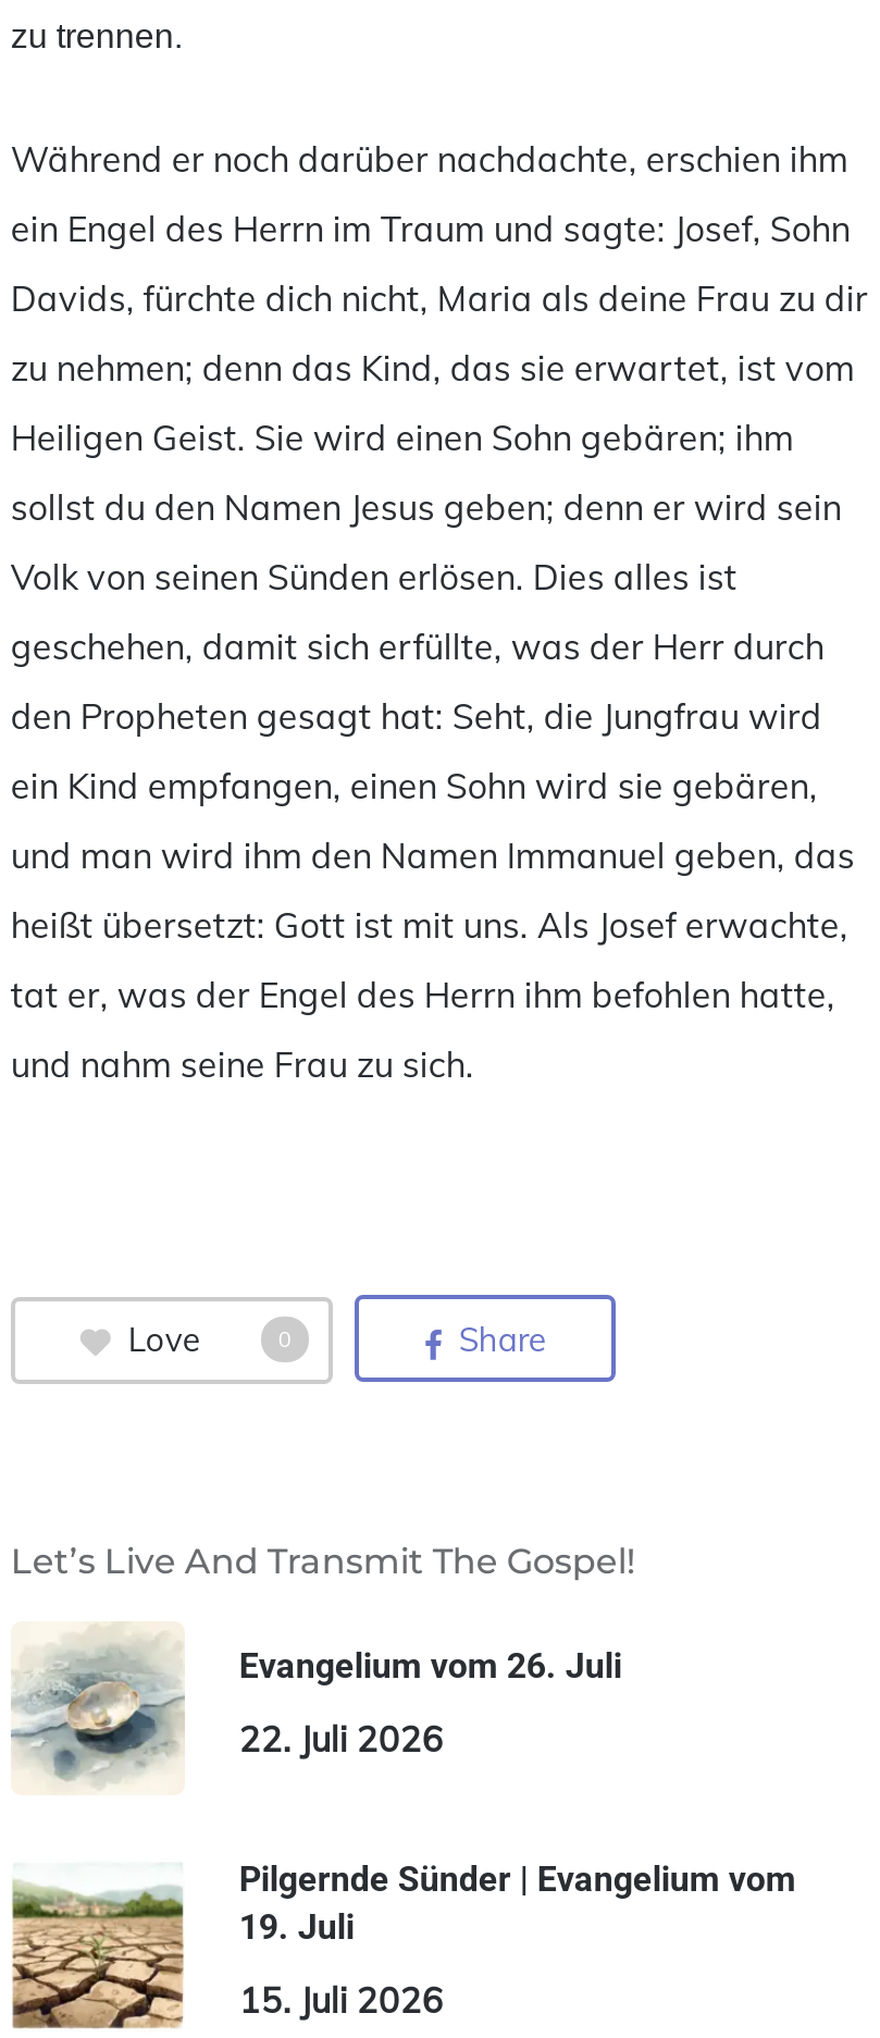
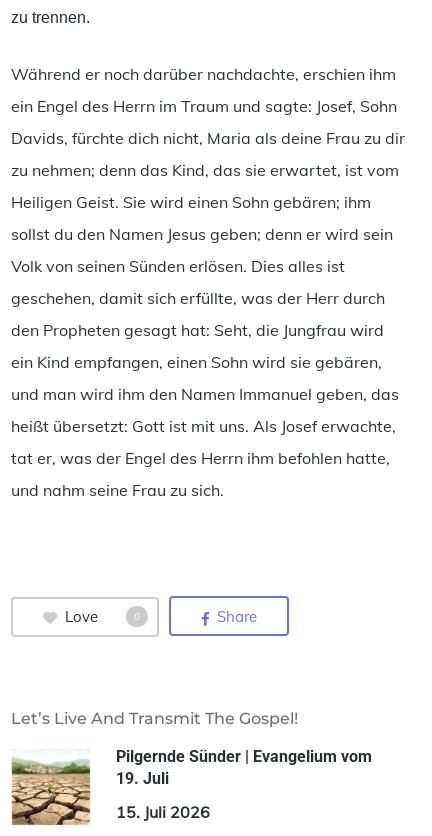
- [image]
- Evangelium vom 26. Juli
- 22. Juli 2026
